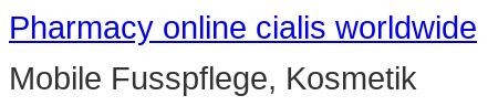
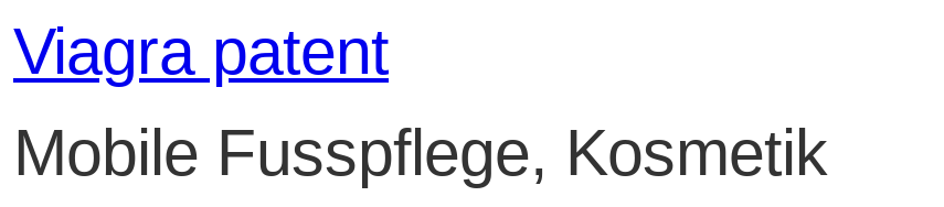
- Pharmacy online cialis worldwide
+ Viagra patent
